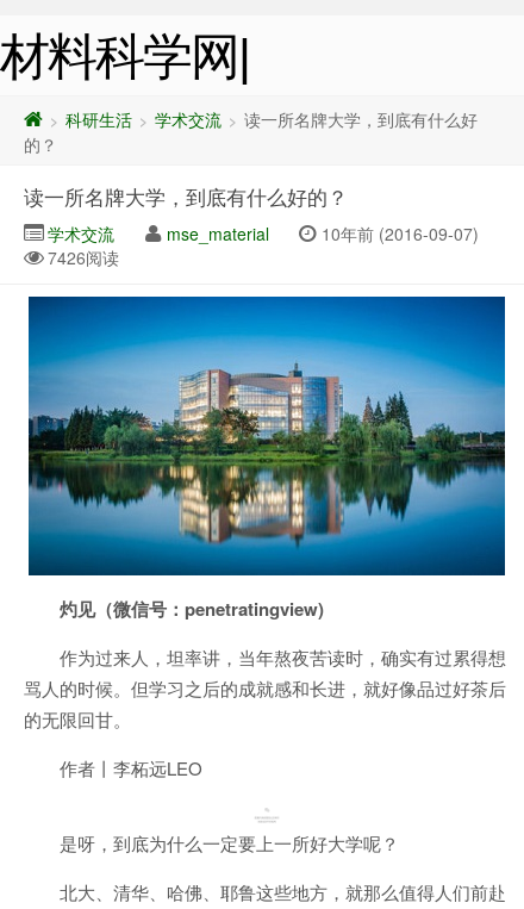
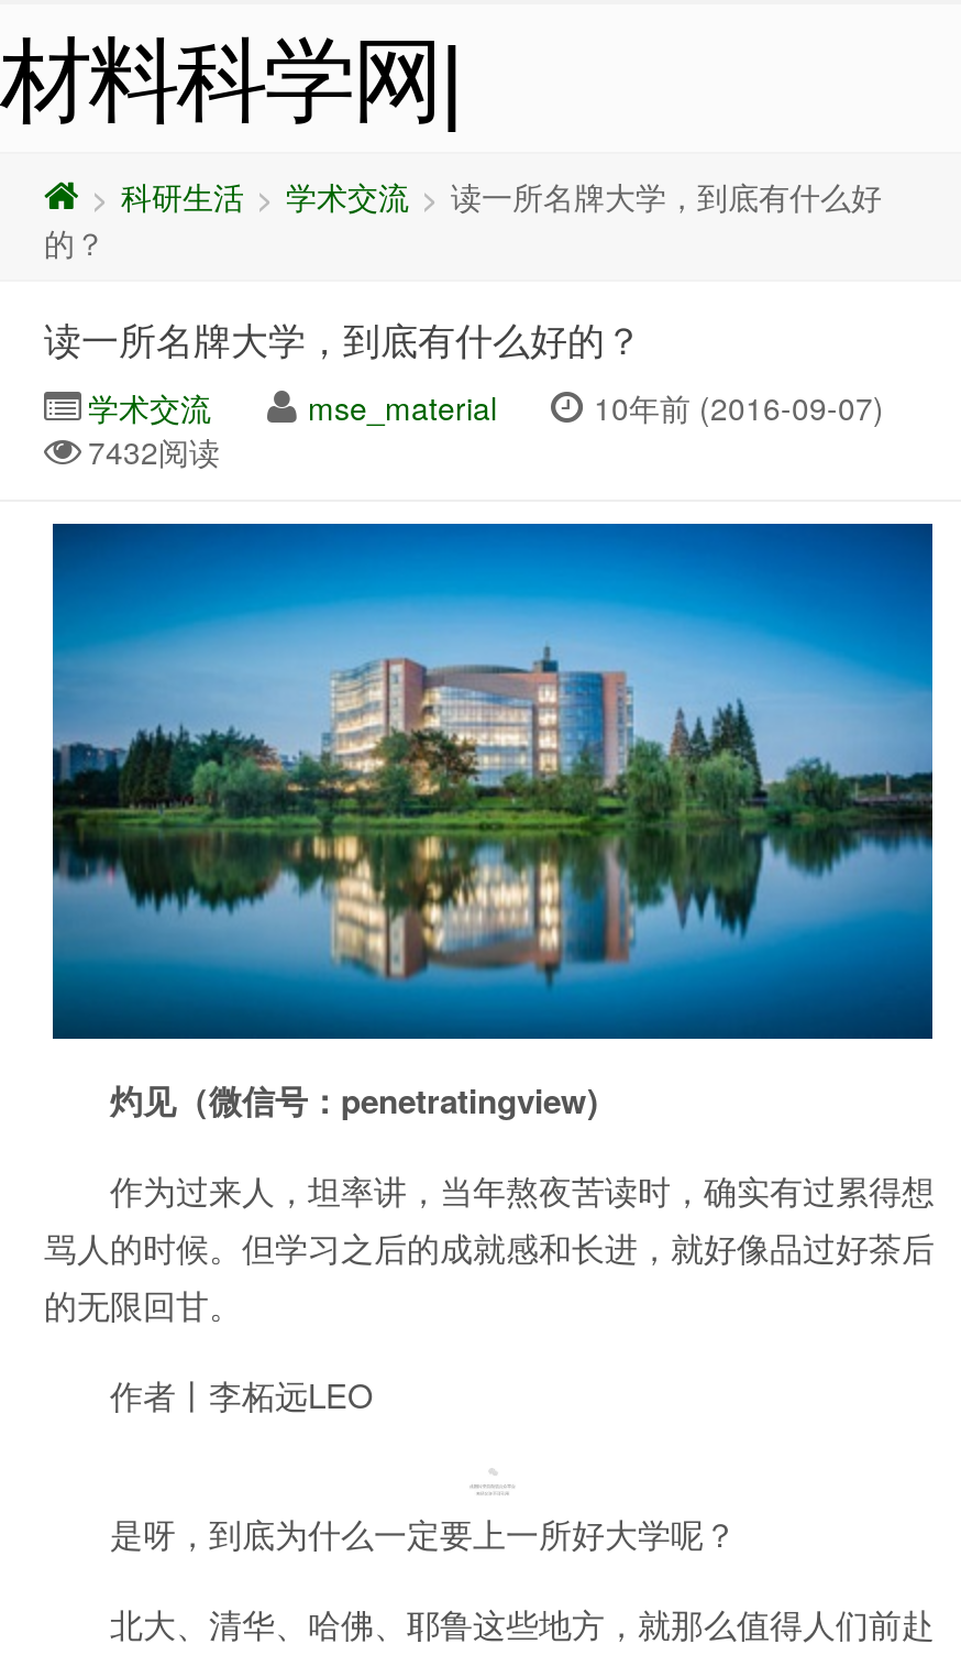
- 7426阅读
+ 7432阅读
